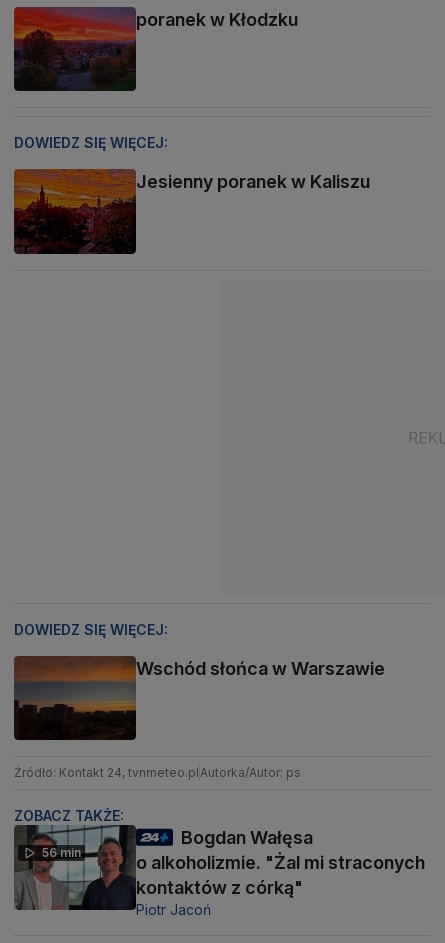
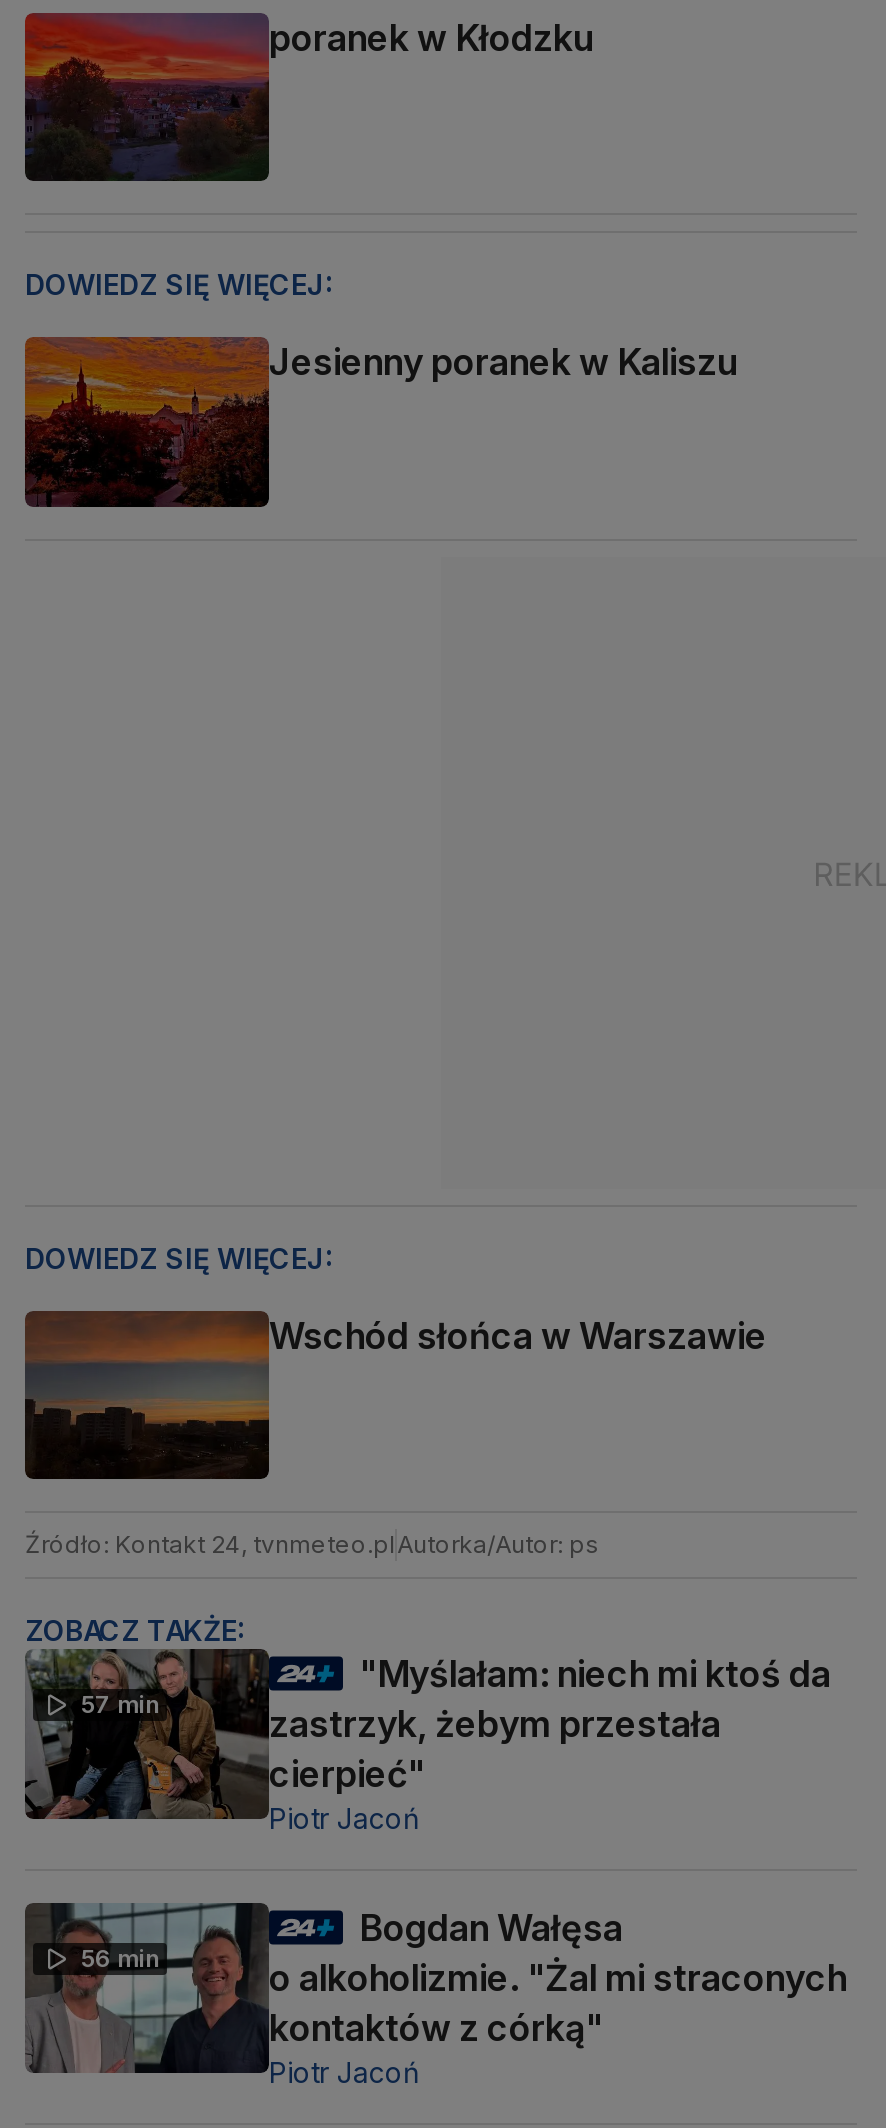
+ [image]
+ 57 min

+ "Myślałam: niech mi ktoś da
+ zastrzyk, żebym przestała
+ cierpieć"
+ Piotr Jacoń
